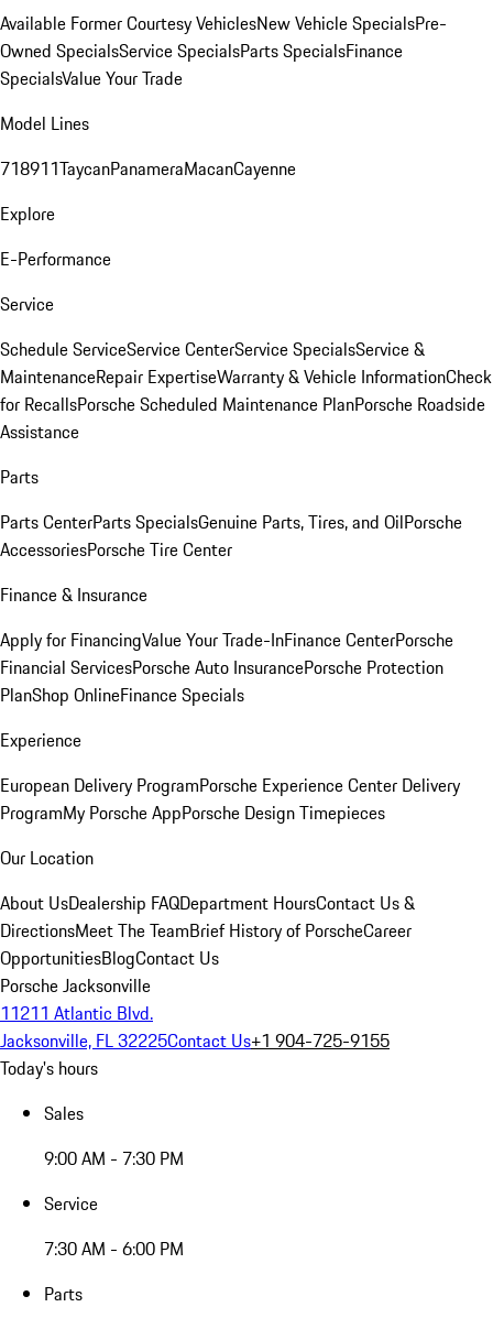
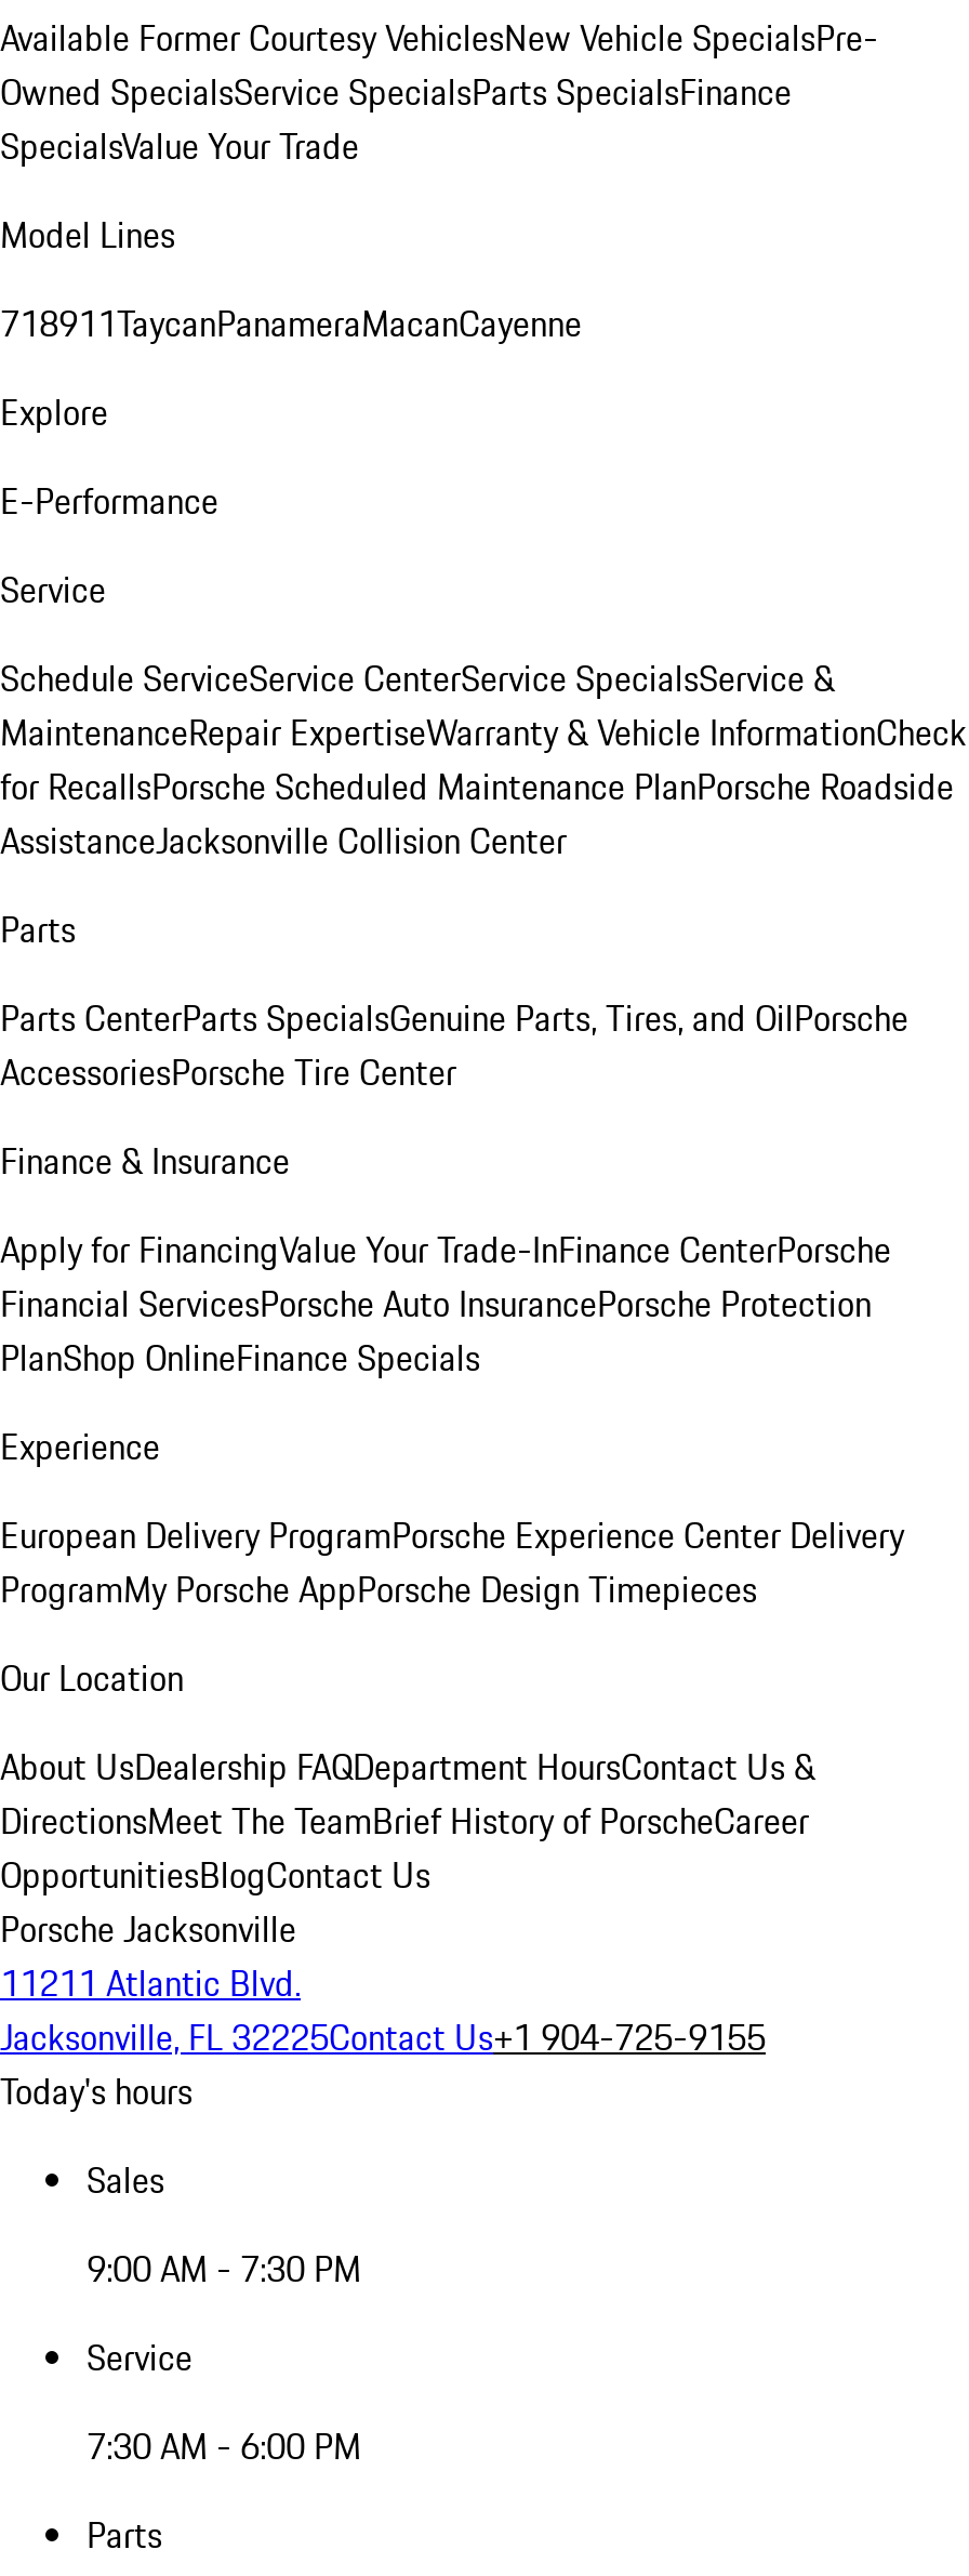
- Assistance
+ AssistanceJacksonville Collision Center
